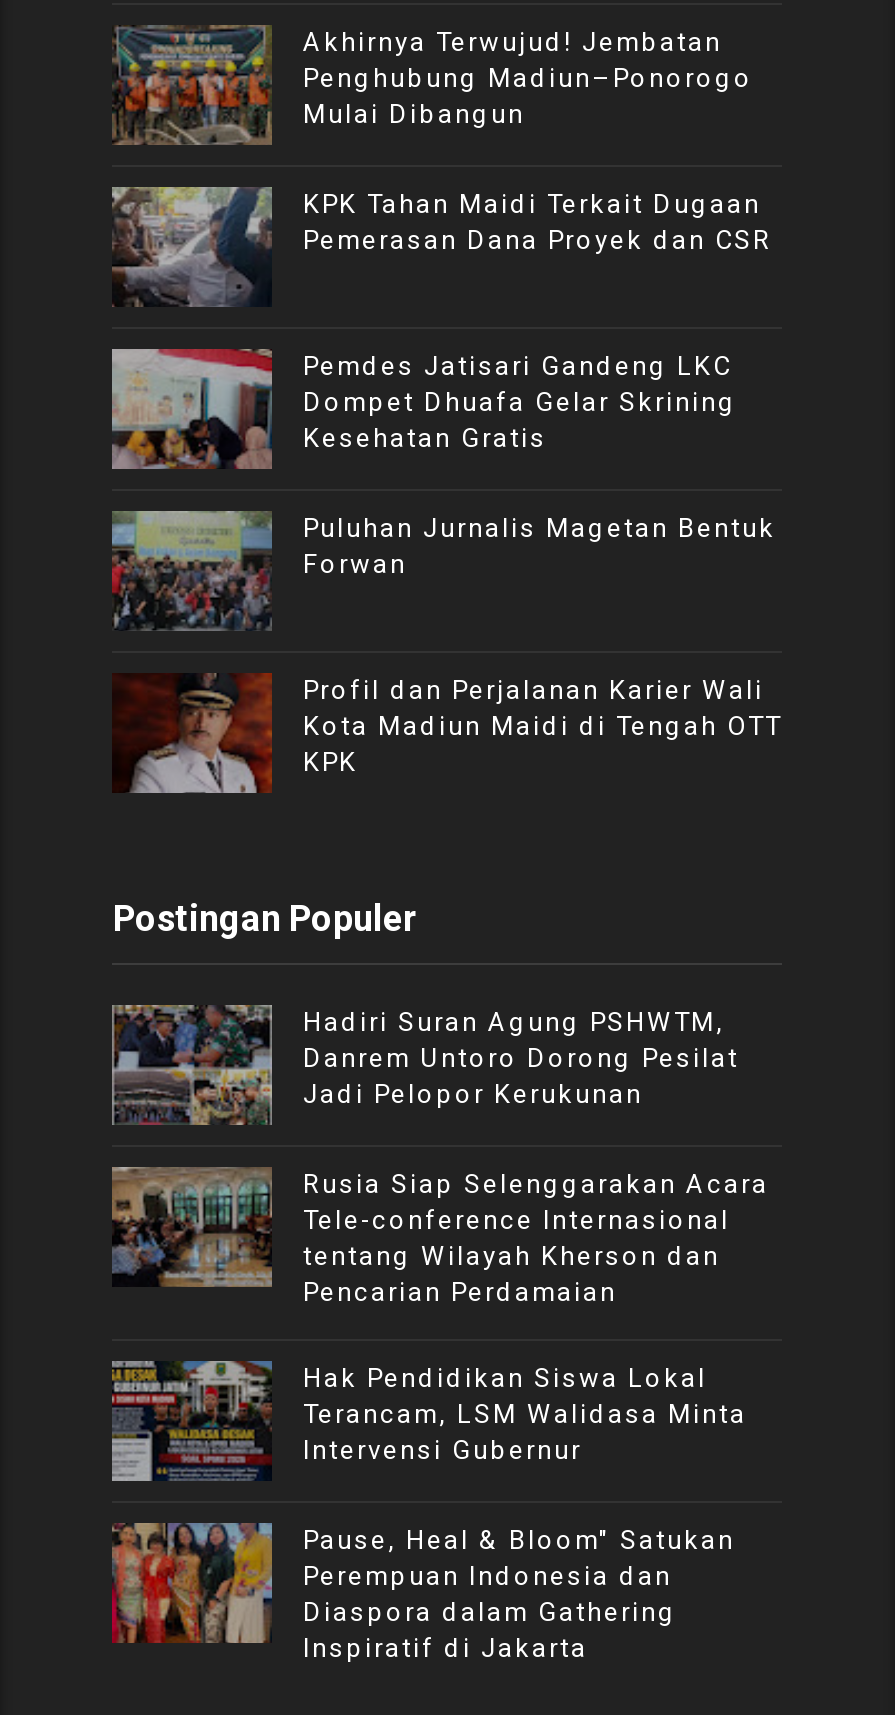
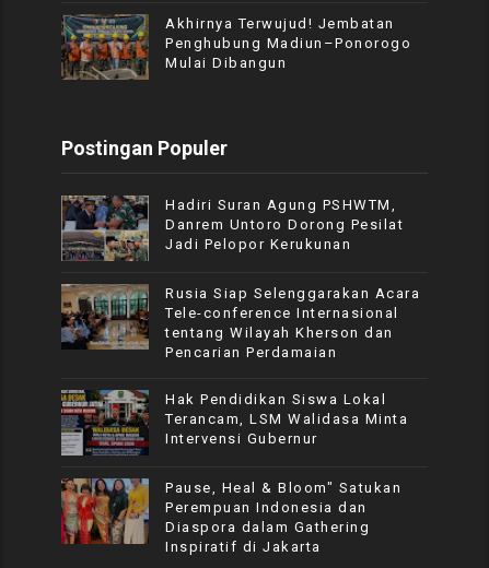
- [image]
- KPK Tahan Maidi Terkait Dugaan
- Pemerasan Dana Proyek dan CSR

- [image]
- Pemdes Jatisari Gandeng LKC
- Dompet Dhuafa Gelar Skrining
- Kesehatan Gratis
- Puluhan Jurnalis Magetan Bentuk
- Forwan

- [image]
- Profil dan Perjalanan Karier Wali
- Kota Madiun Maidi di Tengah OTT
- KPK

- [image]
